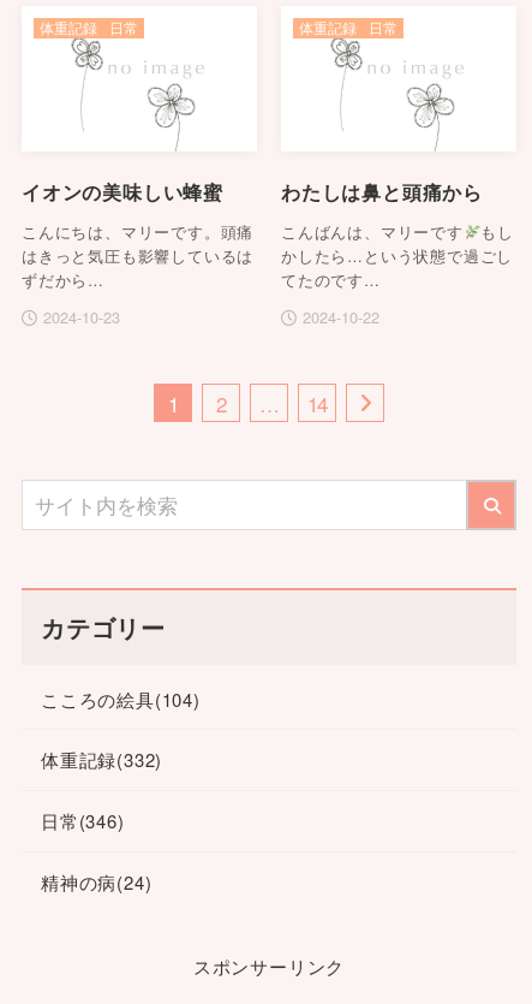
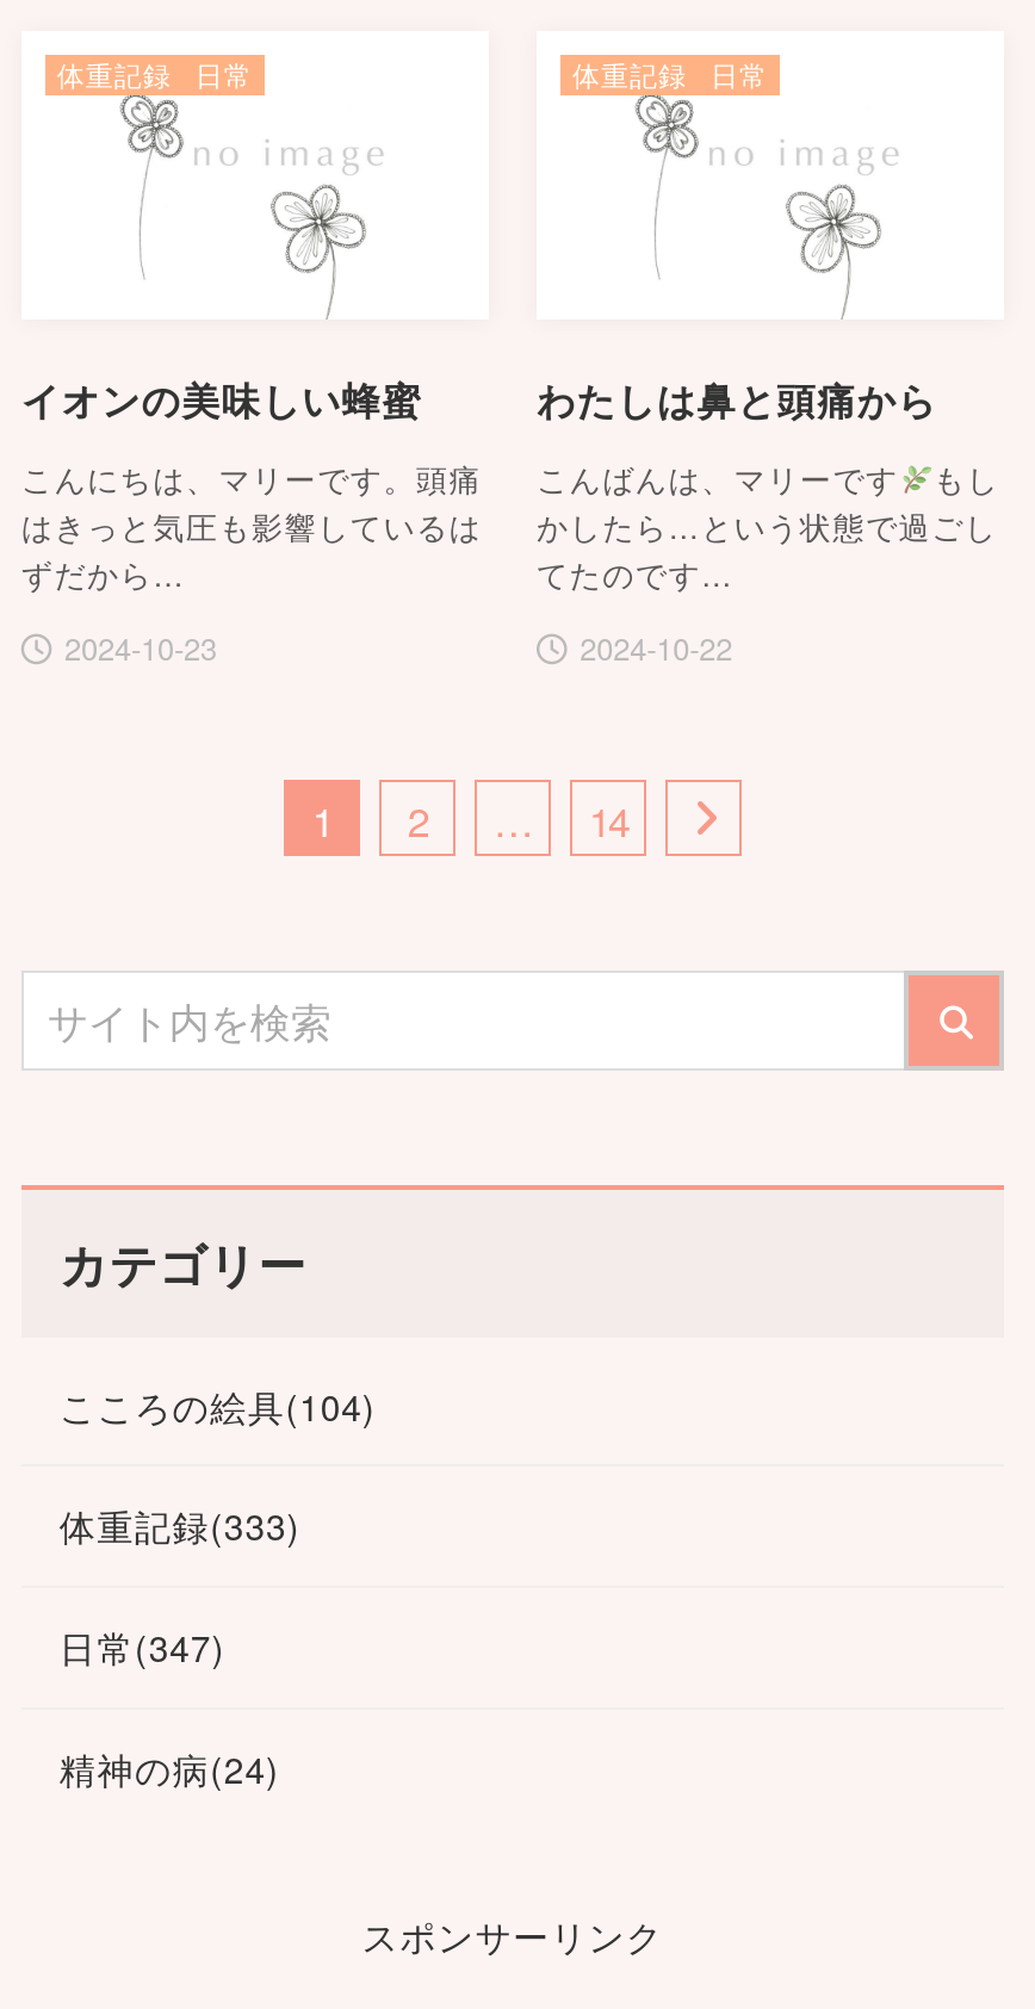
- 体重記録(332)
+ 体重記録(333)

- 日常(346)
+ 日常(347)
